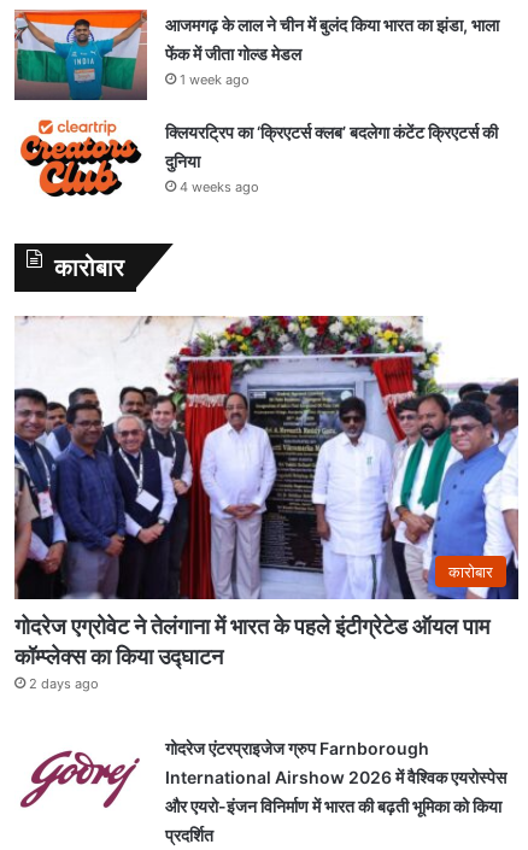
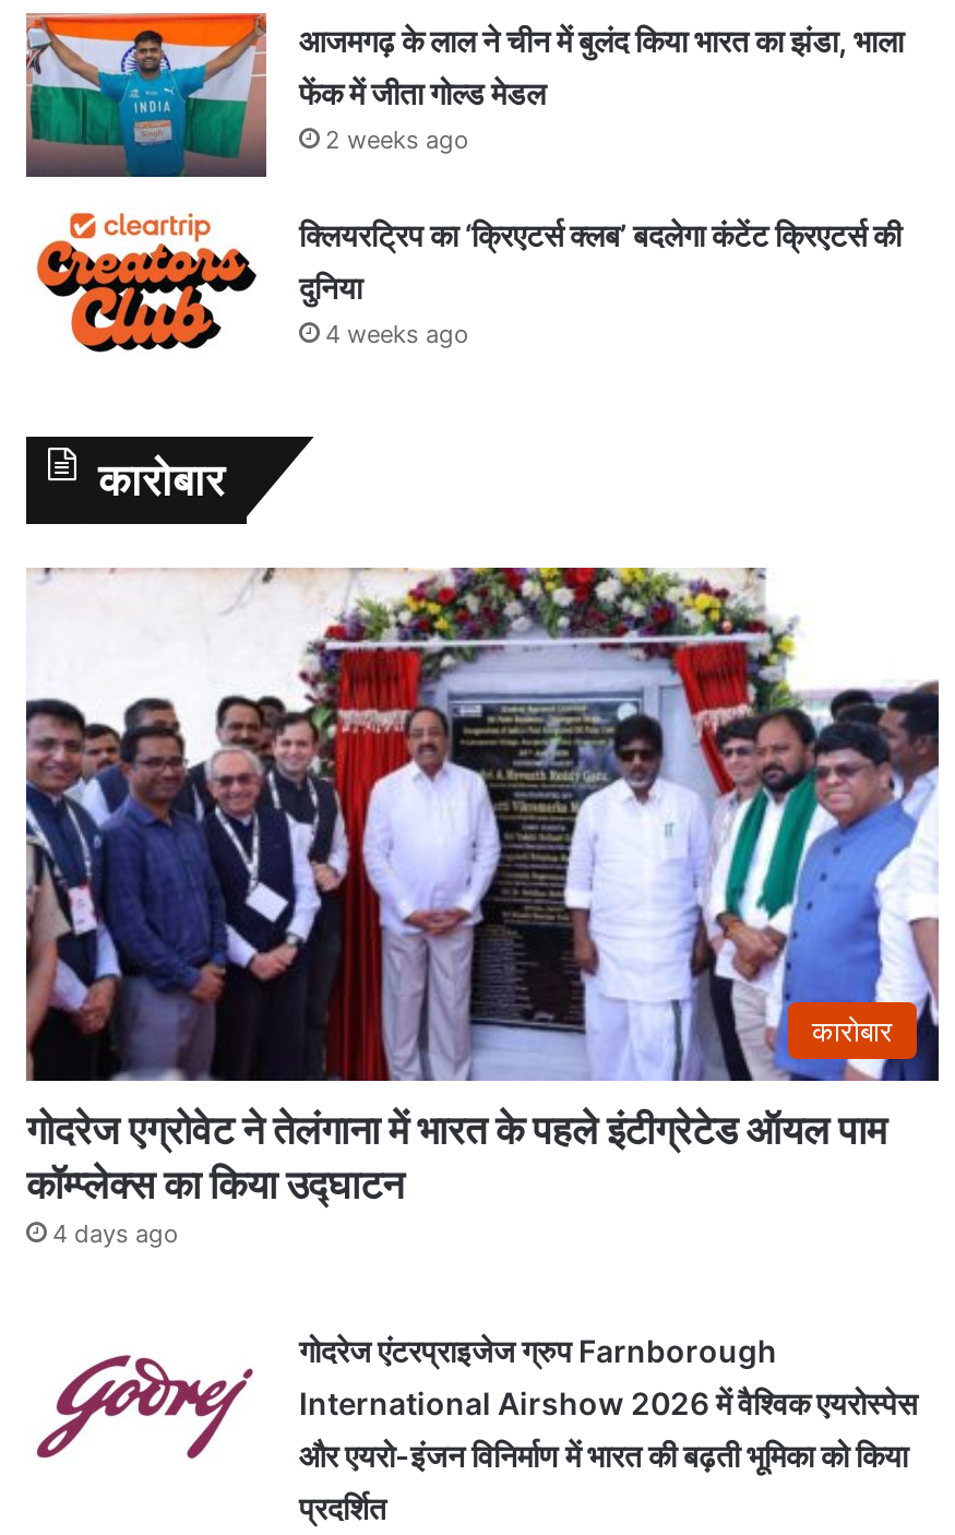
- 1 week ago
+ 2 weeks ago

- 2 days ago
+ 4 days ago
